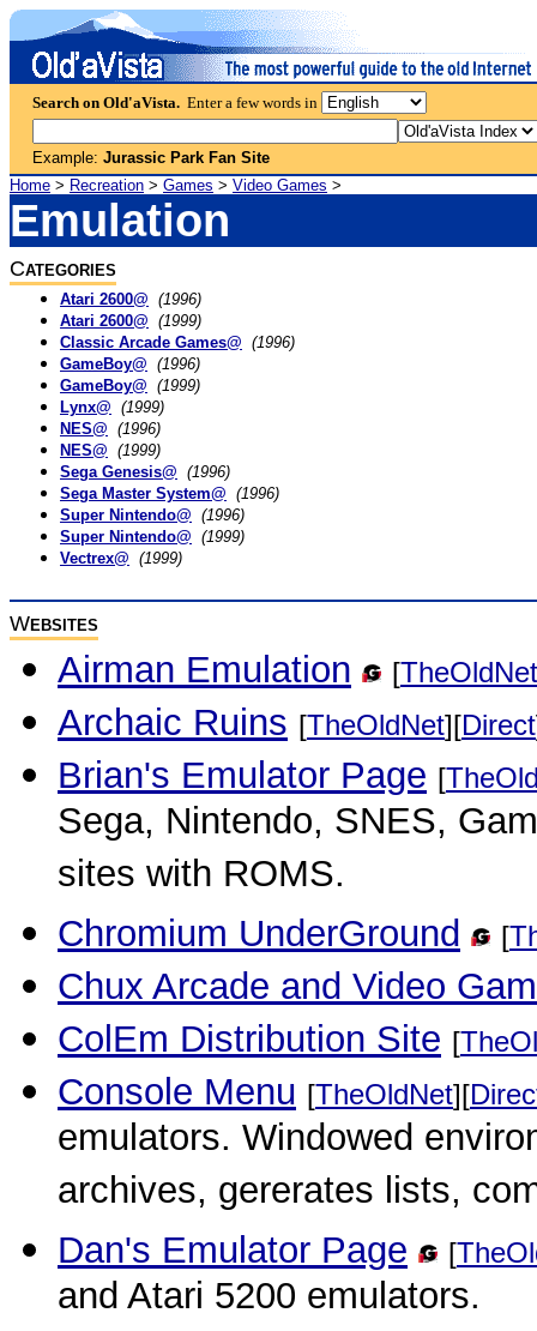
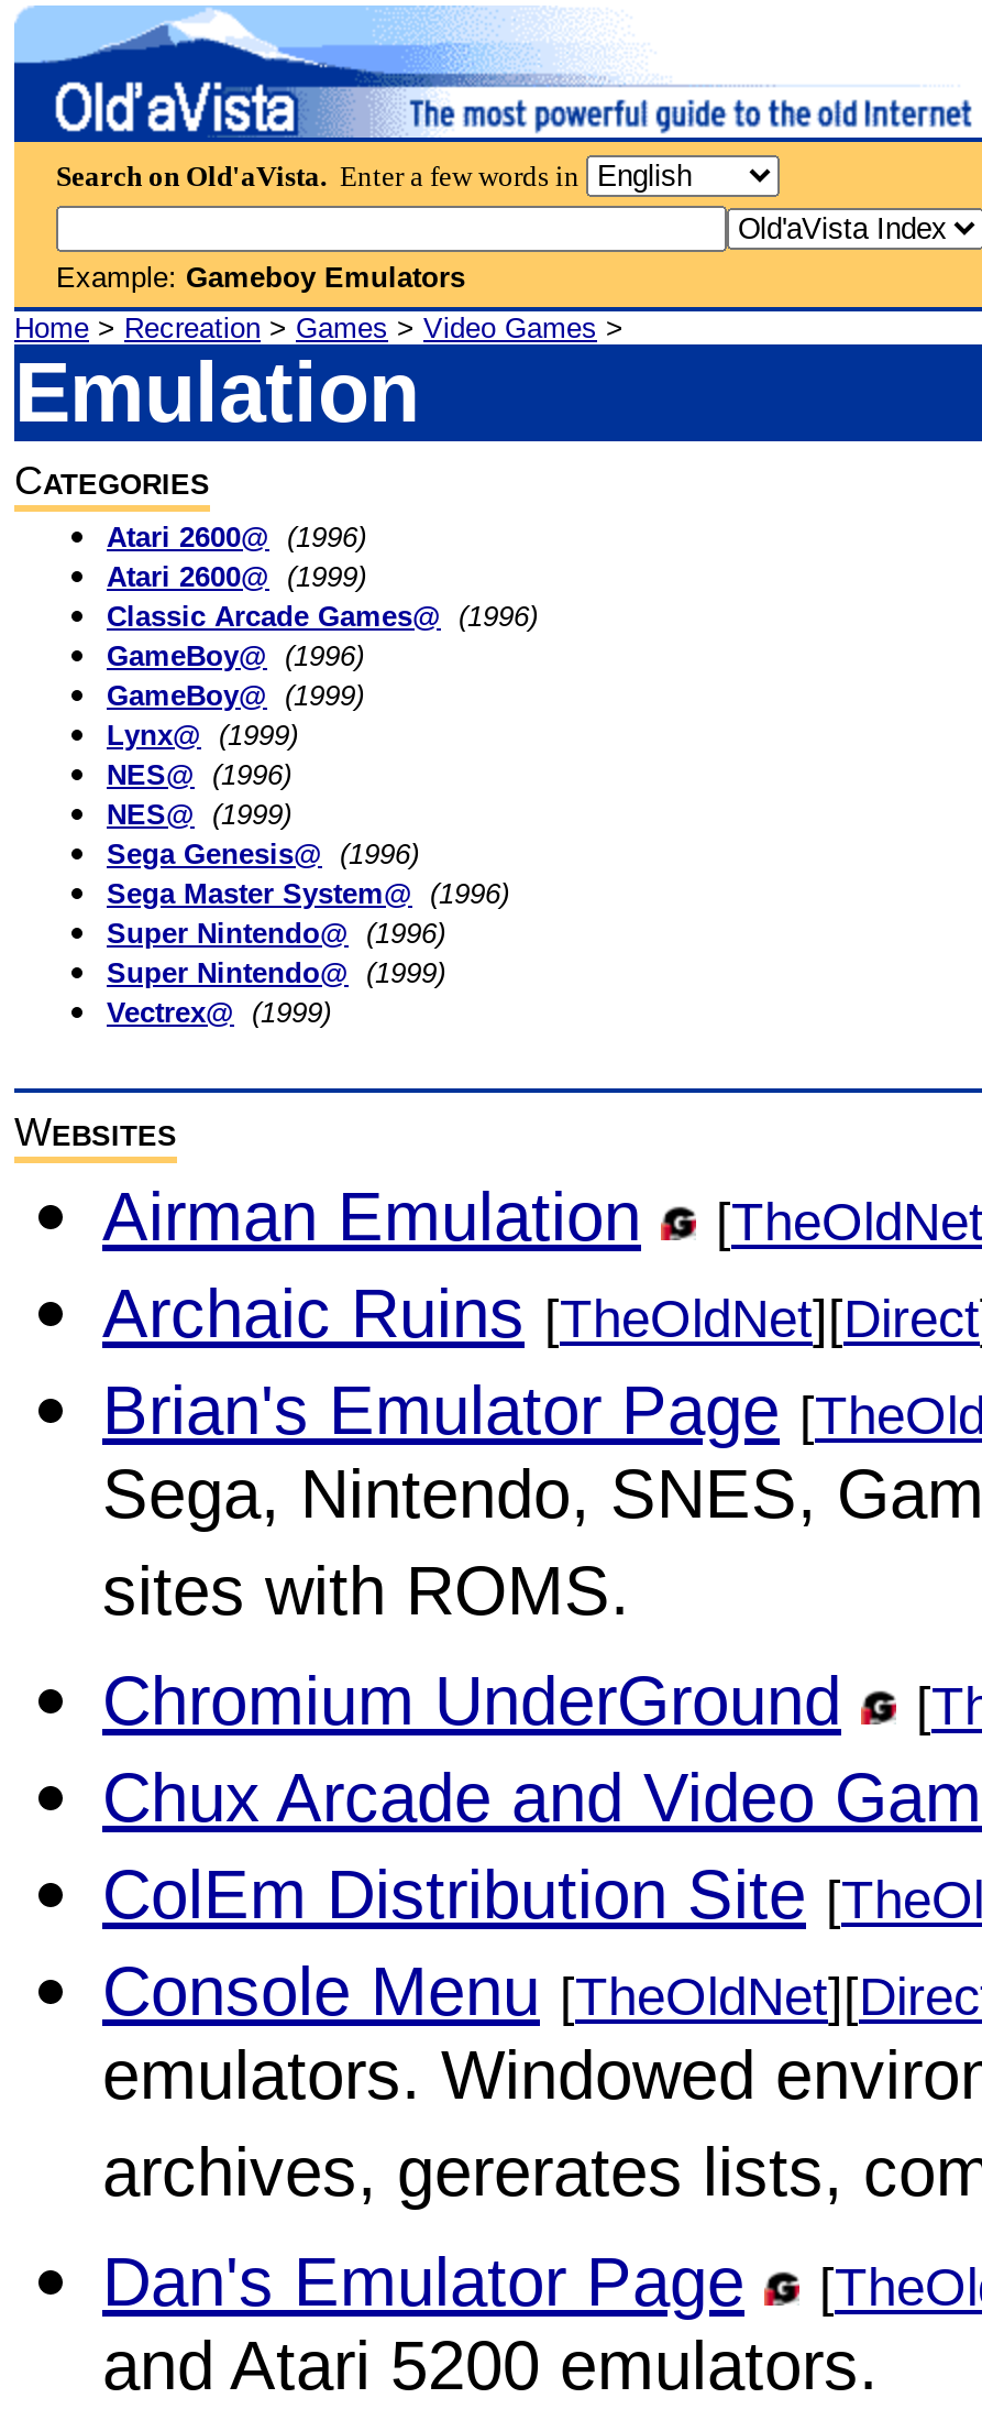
- Example: Jurassic Park Fan Site
+ Example: Gameboy Emulators
